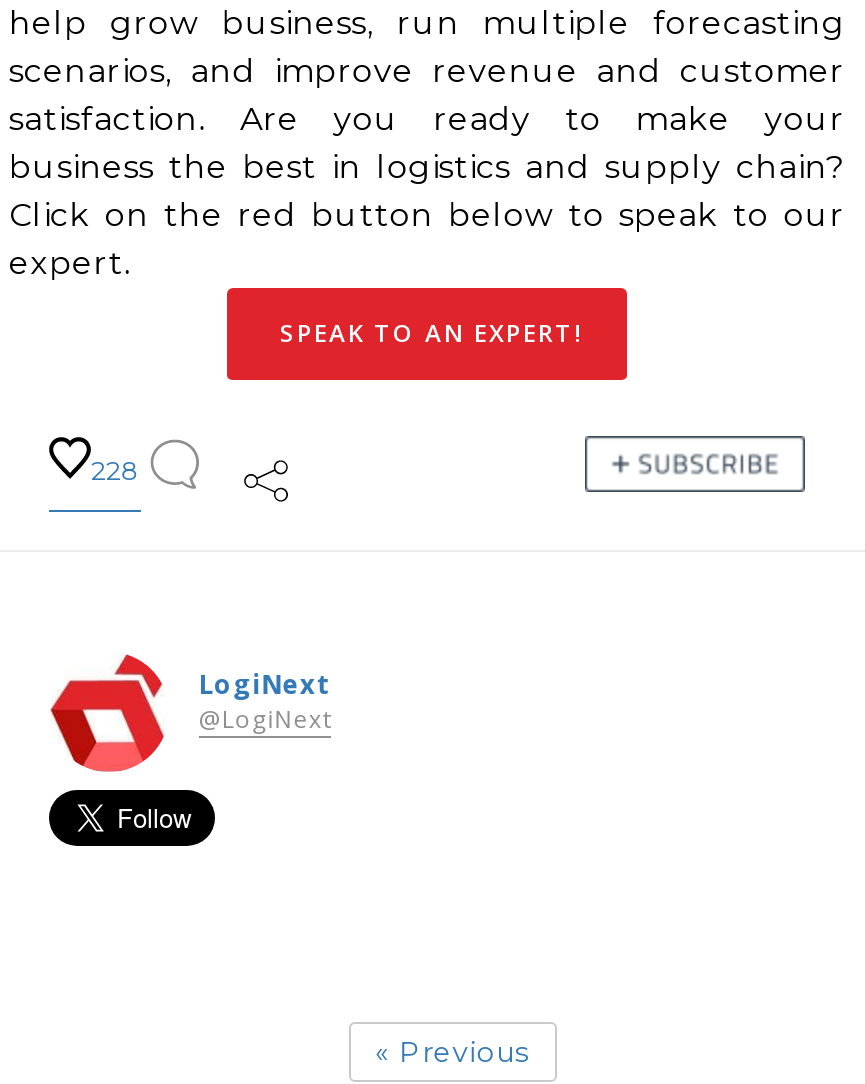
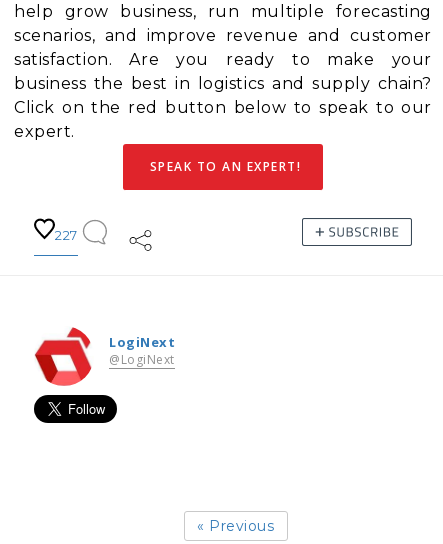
- 228
+ 227
